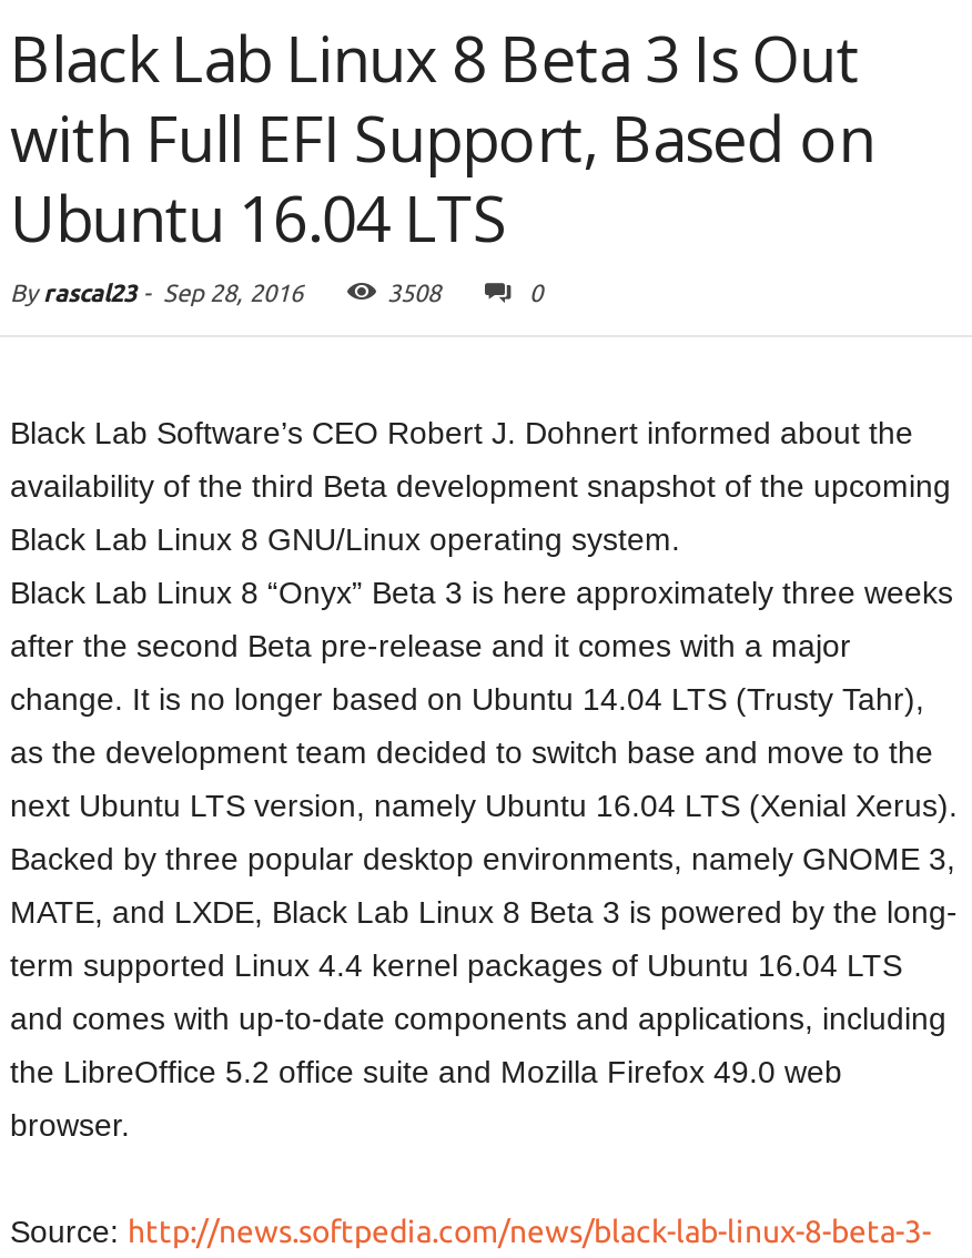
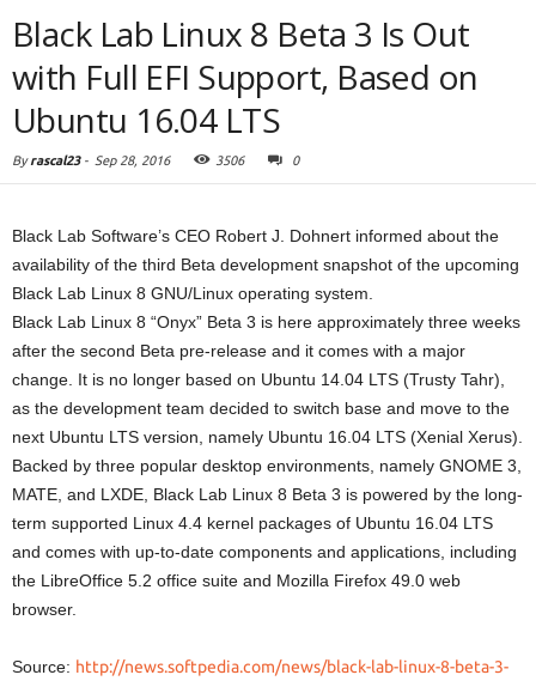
- 3508
+ 3506
